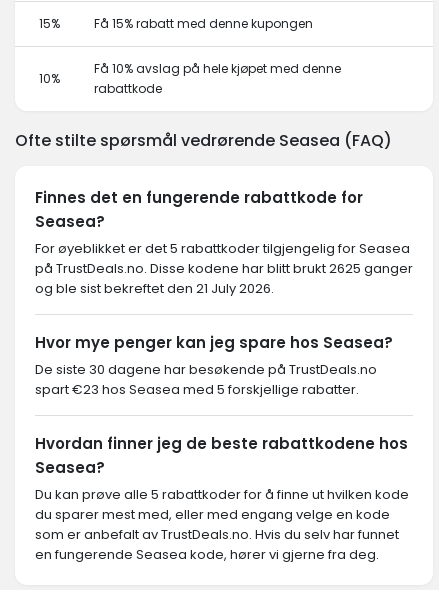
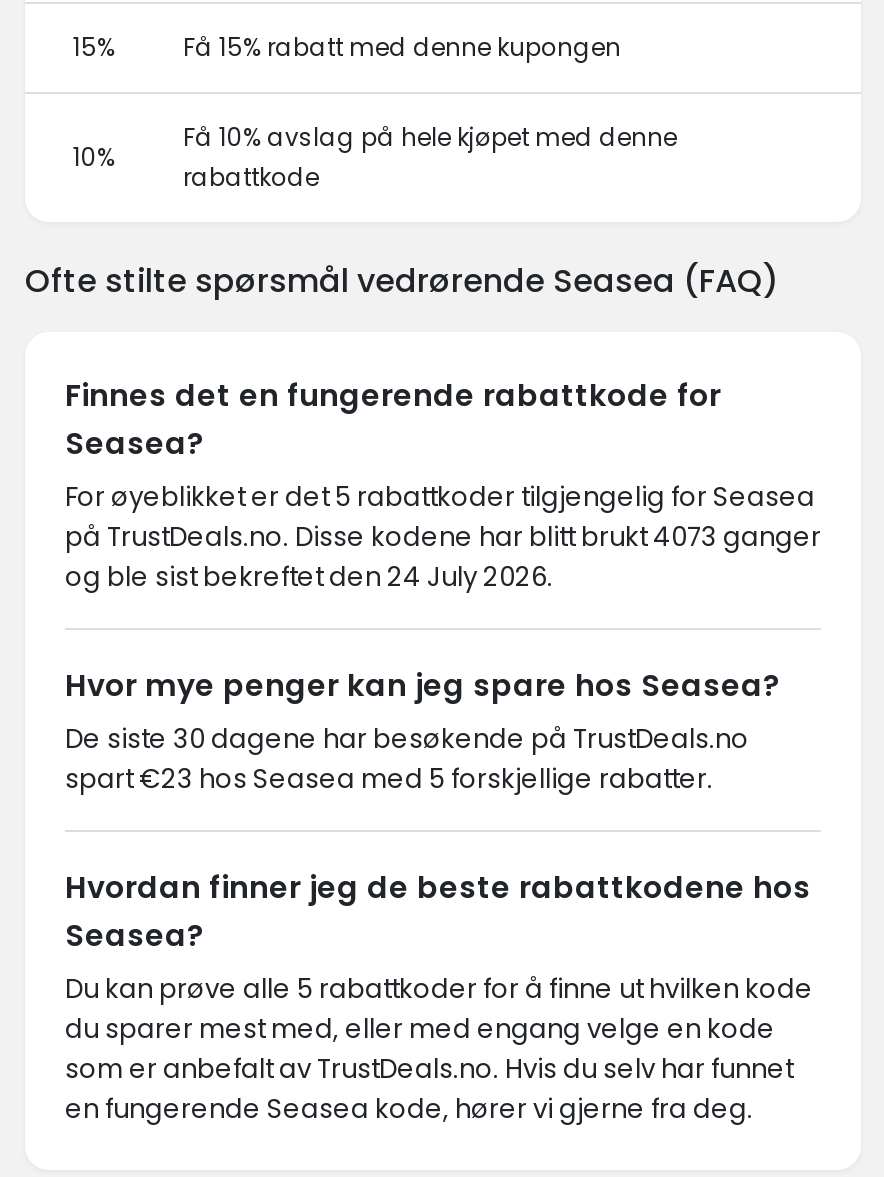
- på TrustDeals.no. Disse kodene har blitt brukt 2625 ganger
+ på TrustDeals.no. Disse kodene har blitt brukt 4073 ganger

- og ble sist bekreftet den 21 July 2026.
+ og ble sist bekreftet den 24 July 2026.
